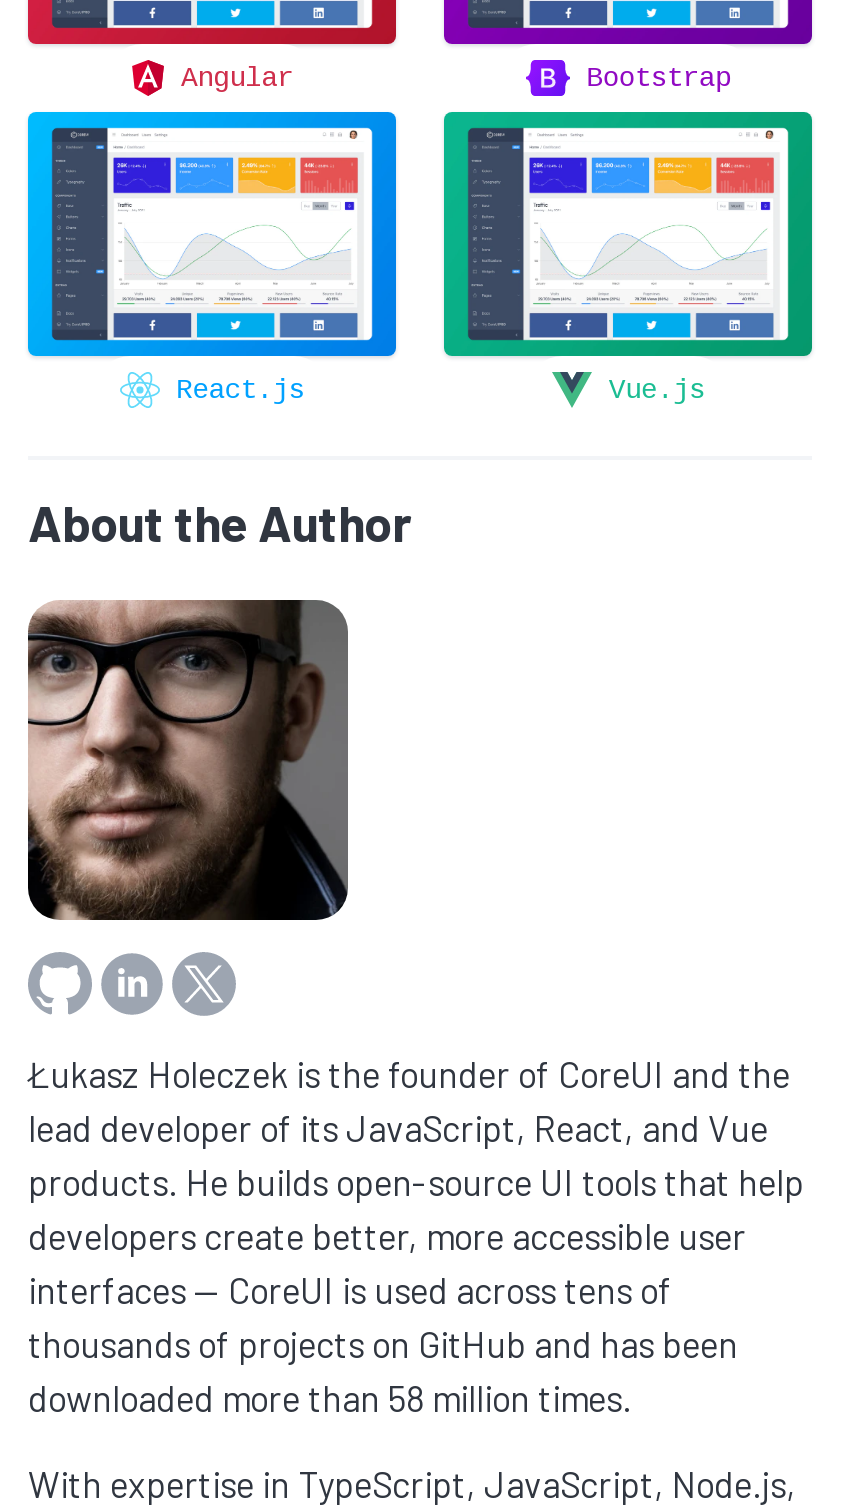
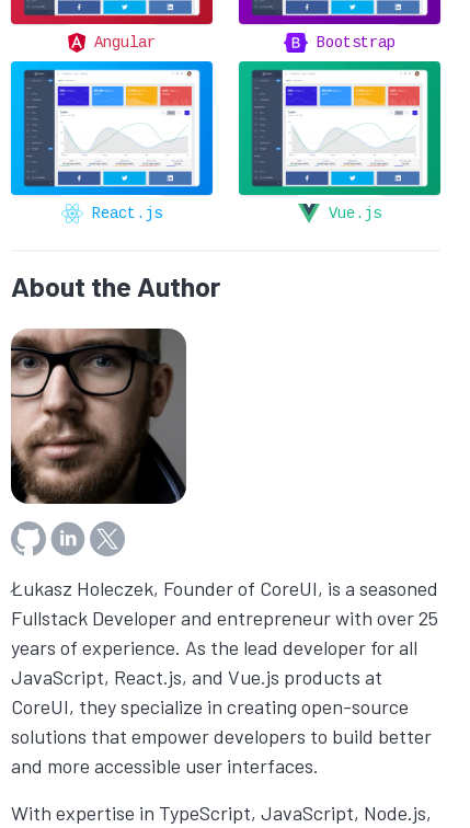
- Łukasz Holeczek is the founder of CoreUI and the
- lead developer of its JavaScript, React, and Vue
- products. He builds open-source UI tools that help
- developers create better, more accessible user
- interfaces — CoreUI is used across tens of
- thousands of projects on GitHub and has been
- downloaded more than 58 million times.
+ Łukasz Holeczek, Founder of CoreUI, is a seasoned
+ Fullstack Developer and entrepreneur with over 25
+ years of experience. As the lead developer for all
+ JavaScript, React.js, and Vue.js products at
+ CoreUI, they specialize in creating open-source
+ solutions that empower developers to build better
+ and more accessible user interfaces.
